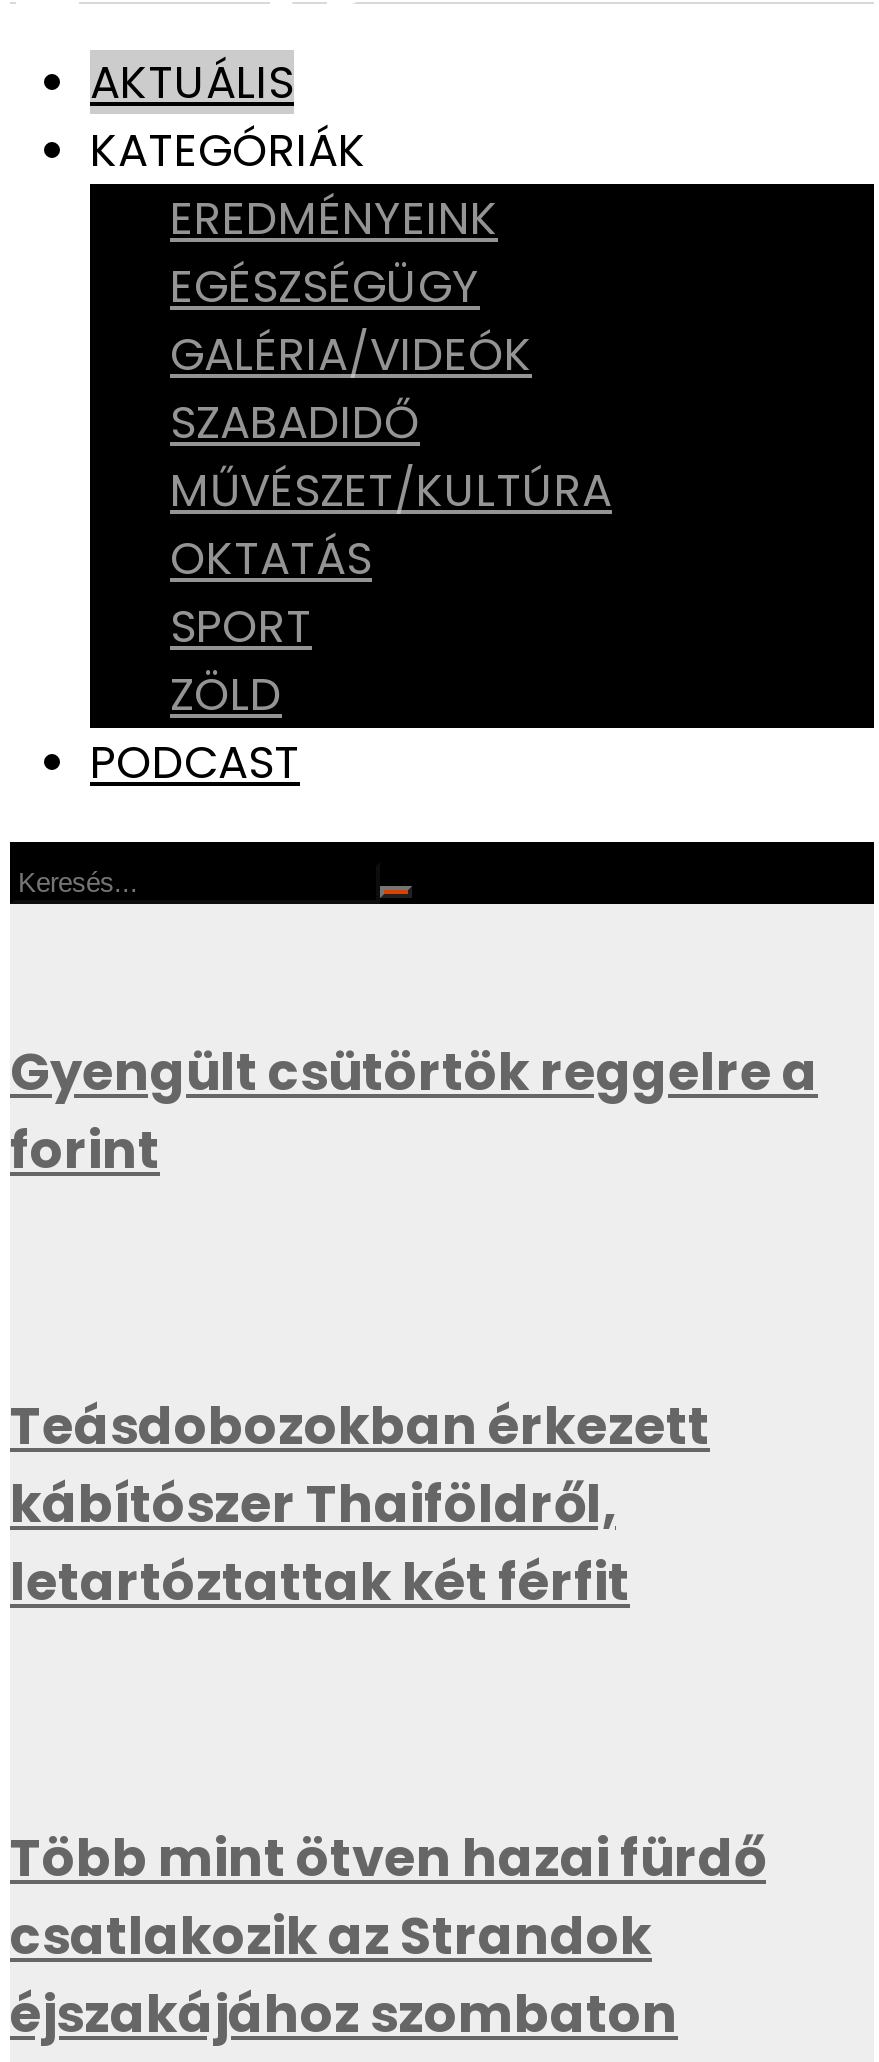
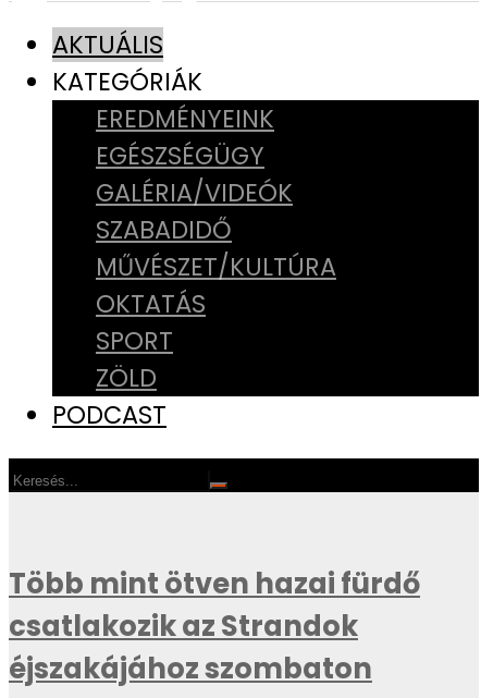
- Gyengült csütörtök reggelre a
- forint

- Teásdobozokban érkezett
- kábítószer Thaiföldről,
- letartóztattak két férfit
